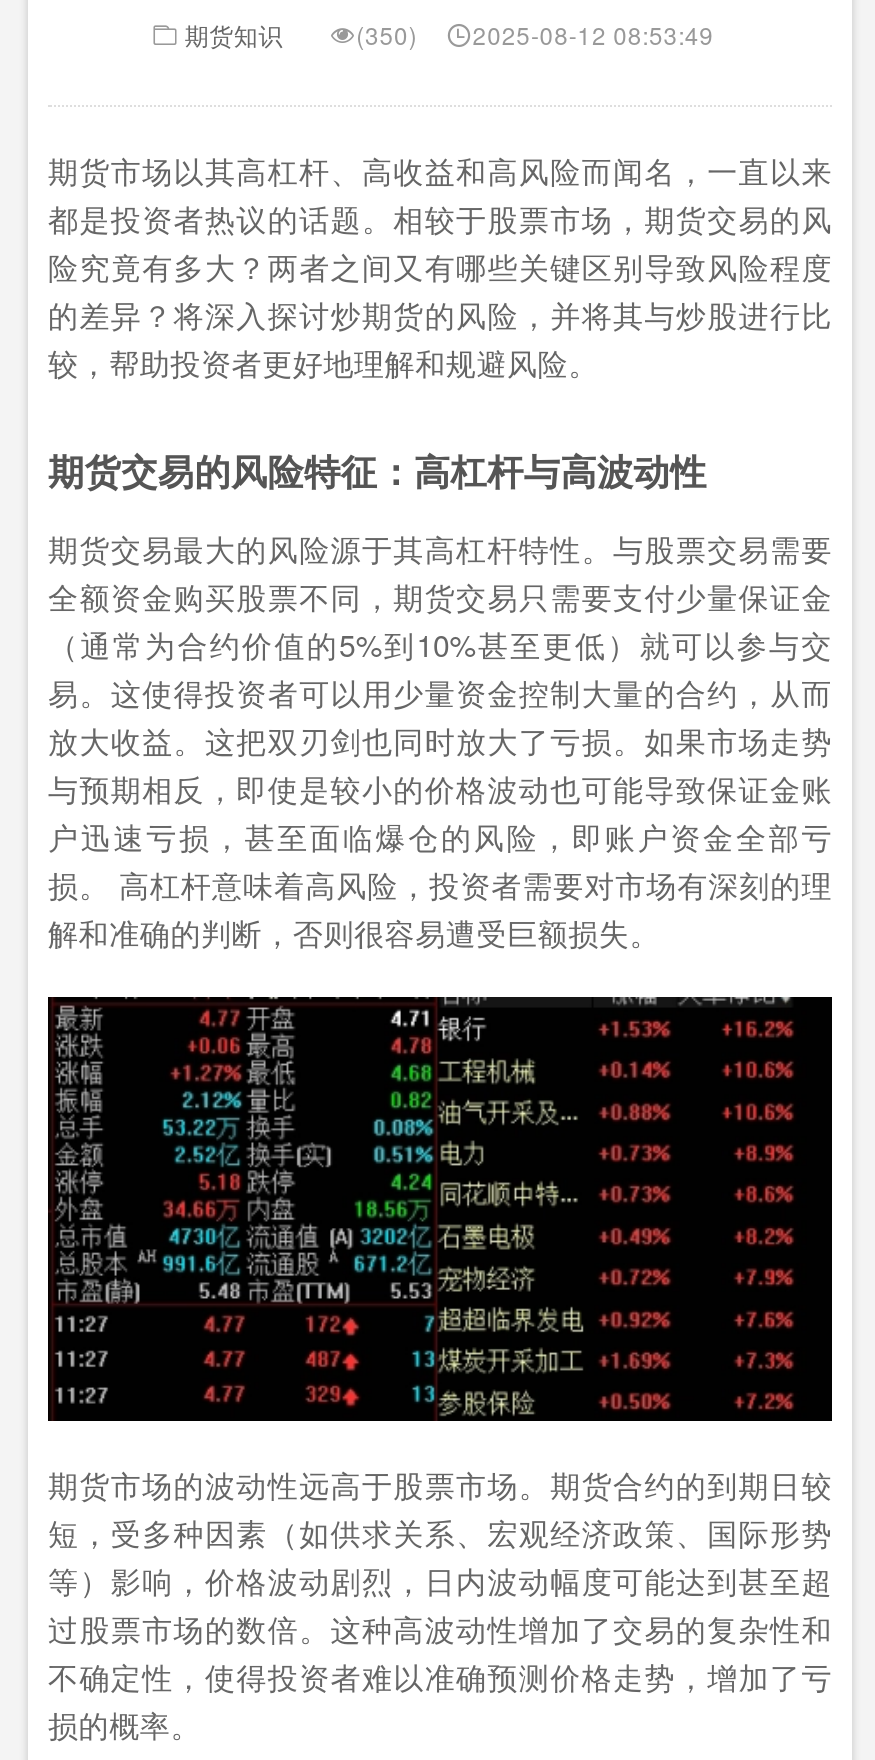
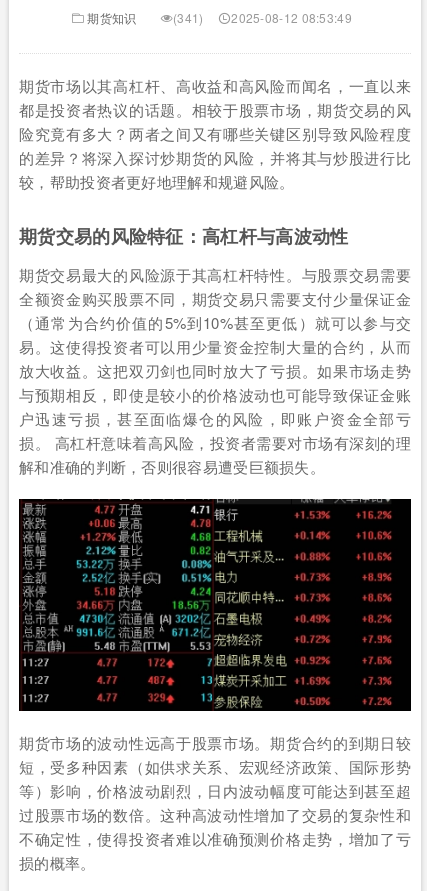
- (350) 2025-08-12 08:53:49
+ (341) 2025-08-12 08:53:49
